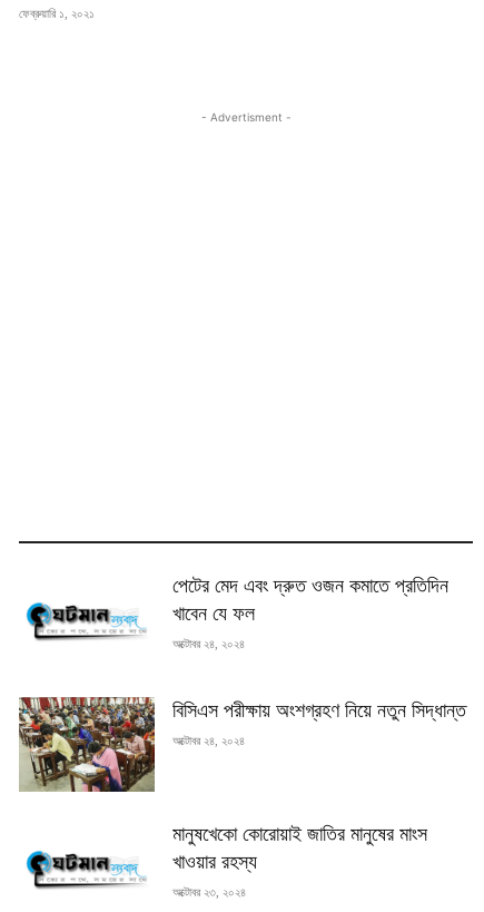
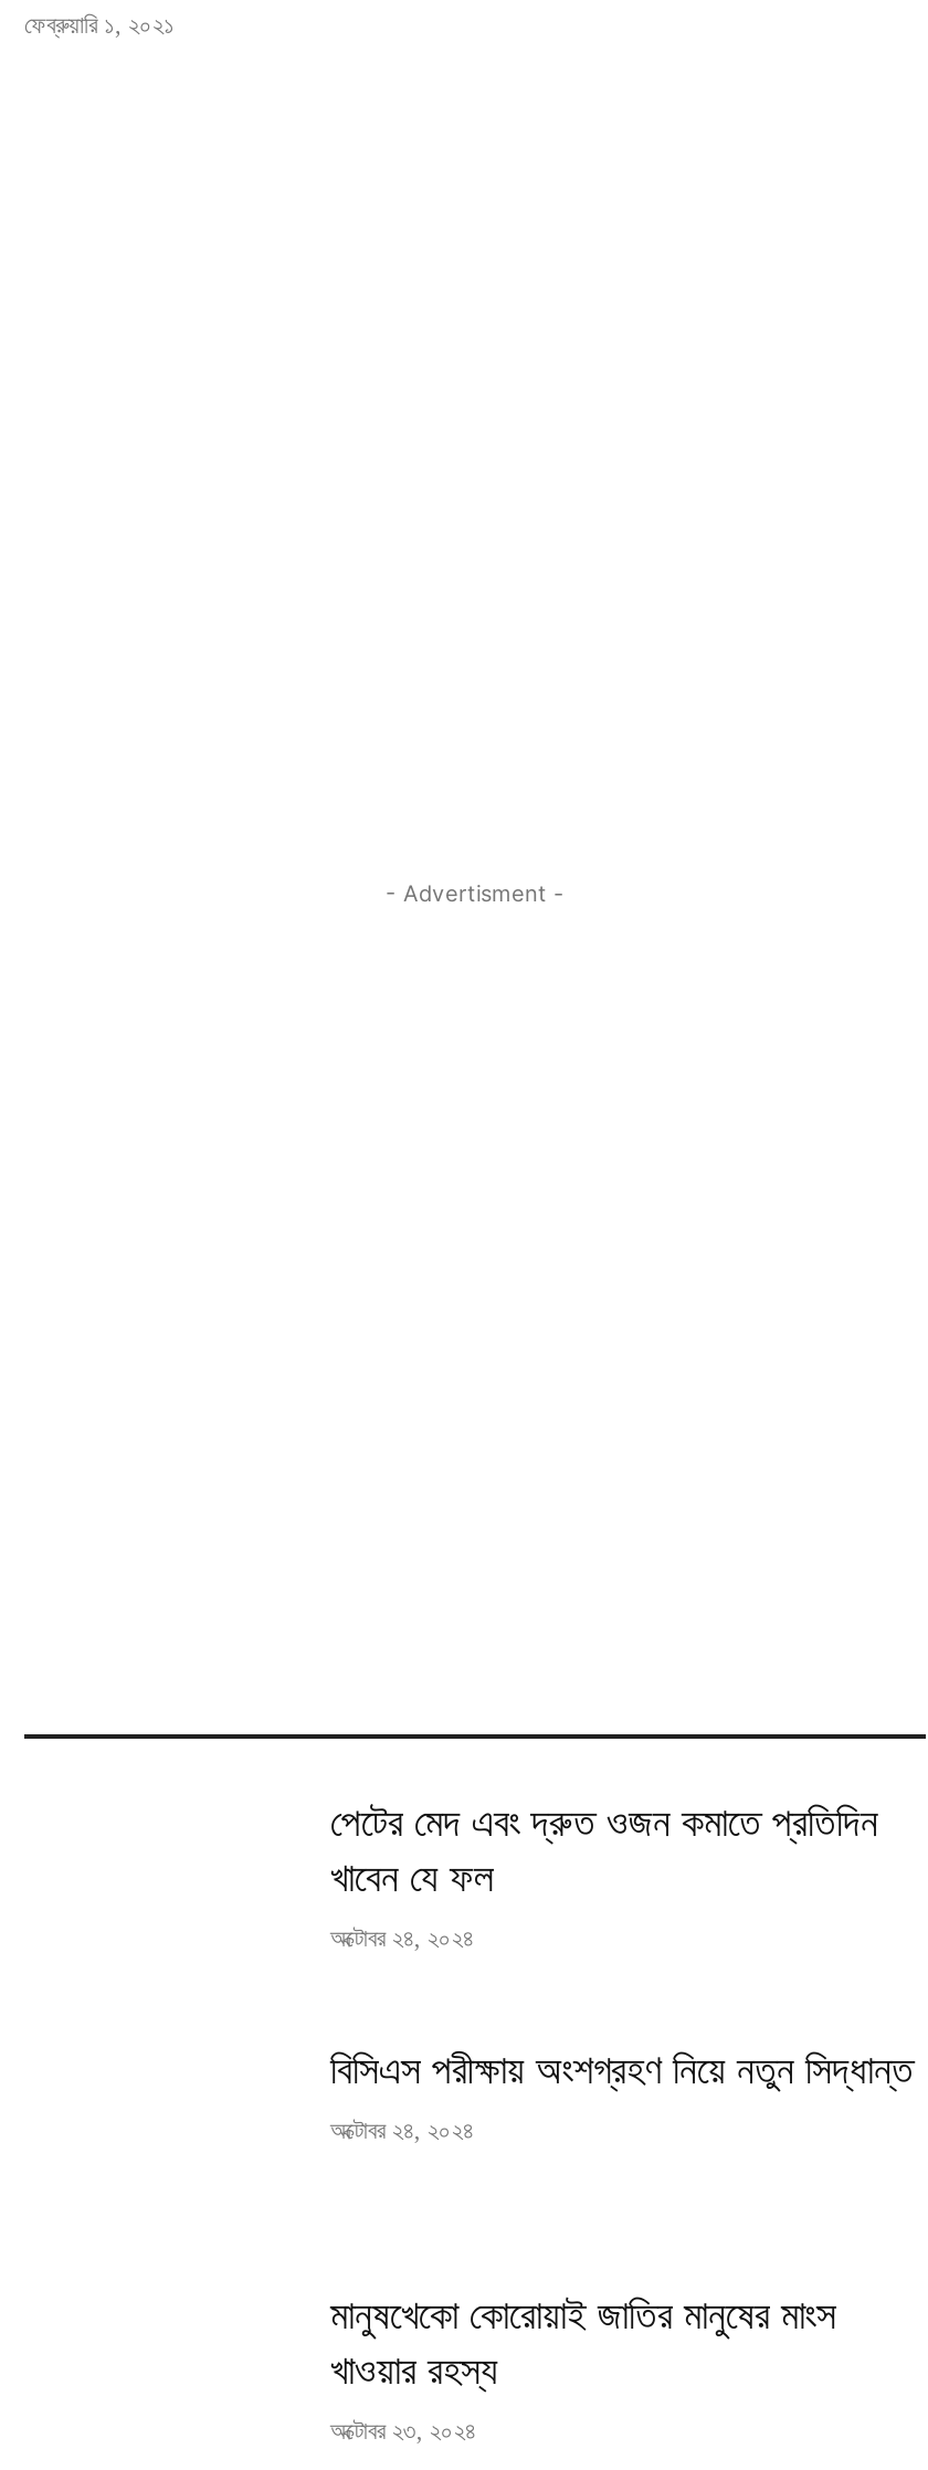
- [image]

- [image]

- [image]
